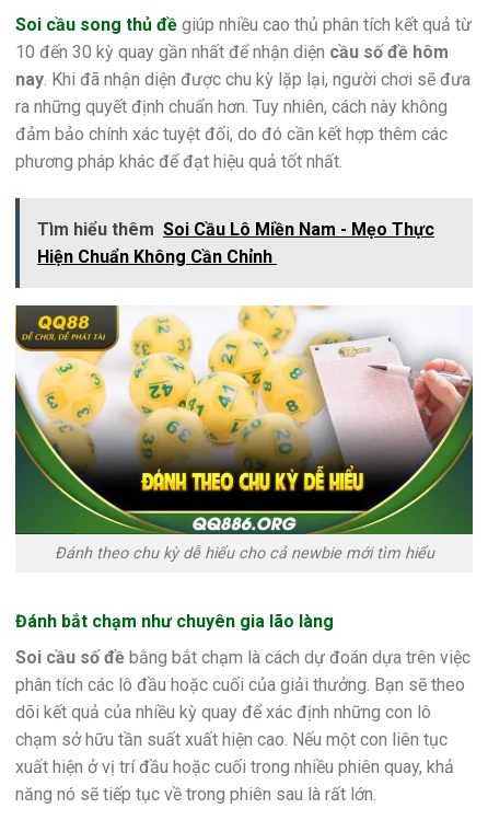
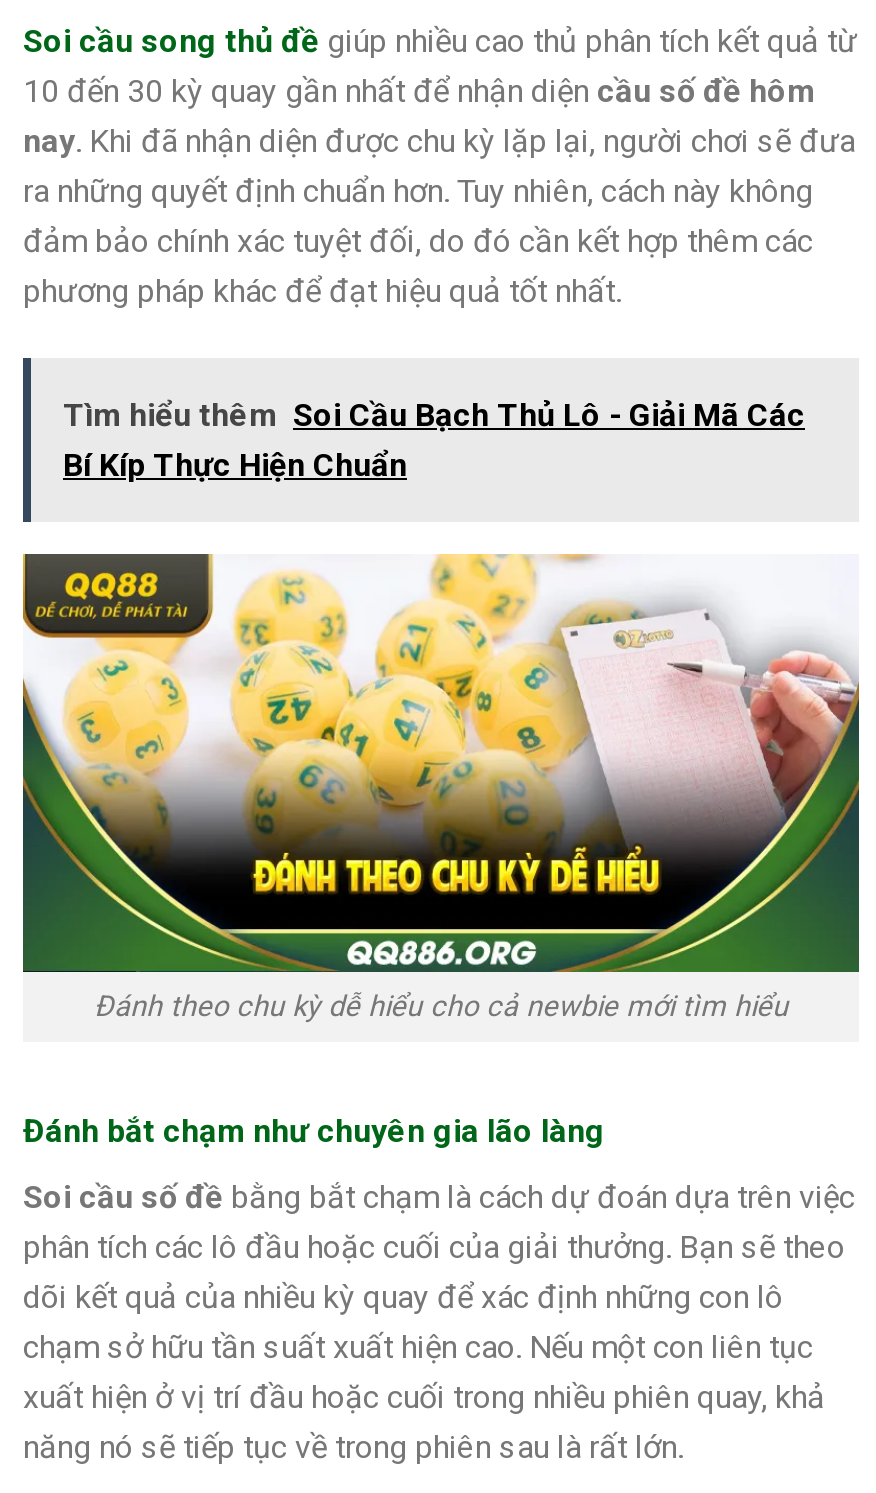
- Tìm hiểu thêm Soi Cầu Lô Miền Nam - Mẹo Thực
- Hiện Chuẩn Không Cần Chỉnh
+ Tìm hiểu thêm Soi Cầu Bạch Thủ Lô - Giải Mã Các
+ Bí Kíp Thực Hiện Chuẩn
